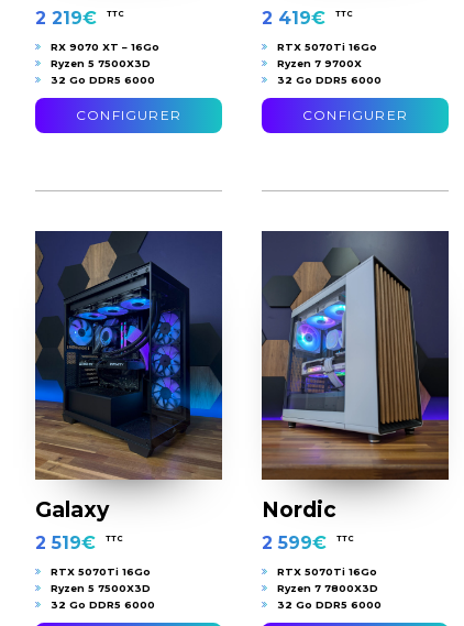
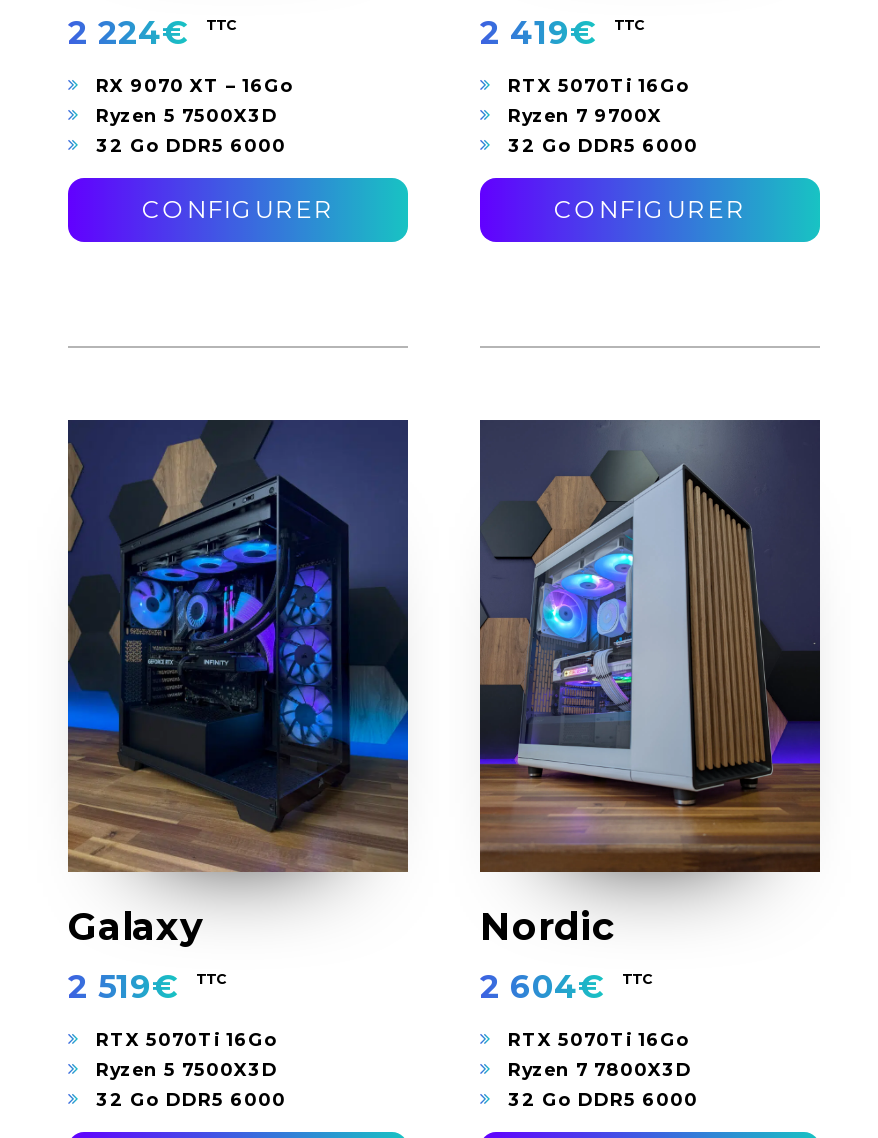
- 2 219€
+ 2 224€

- 2 599€
+ 2 604€
